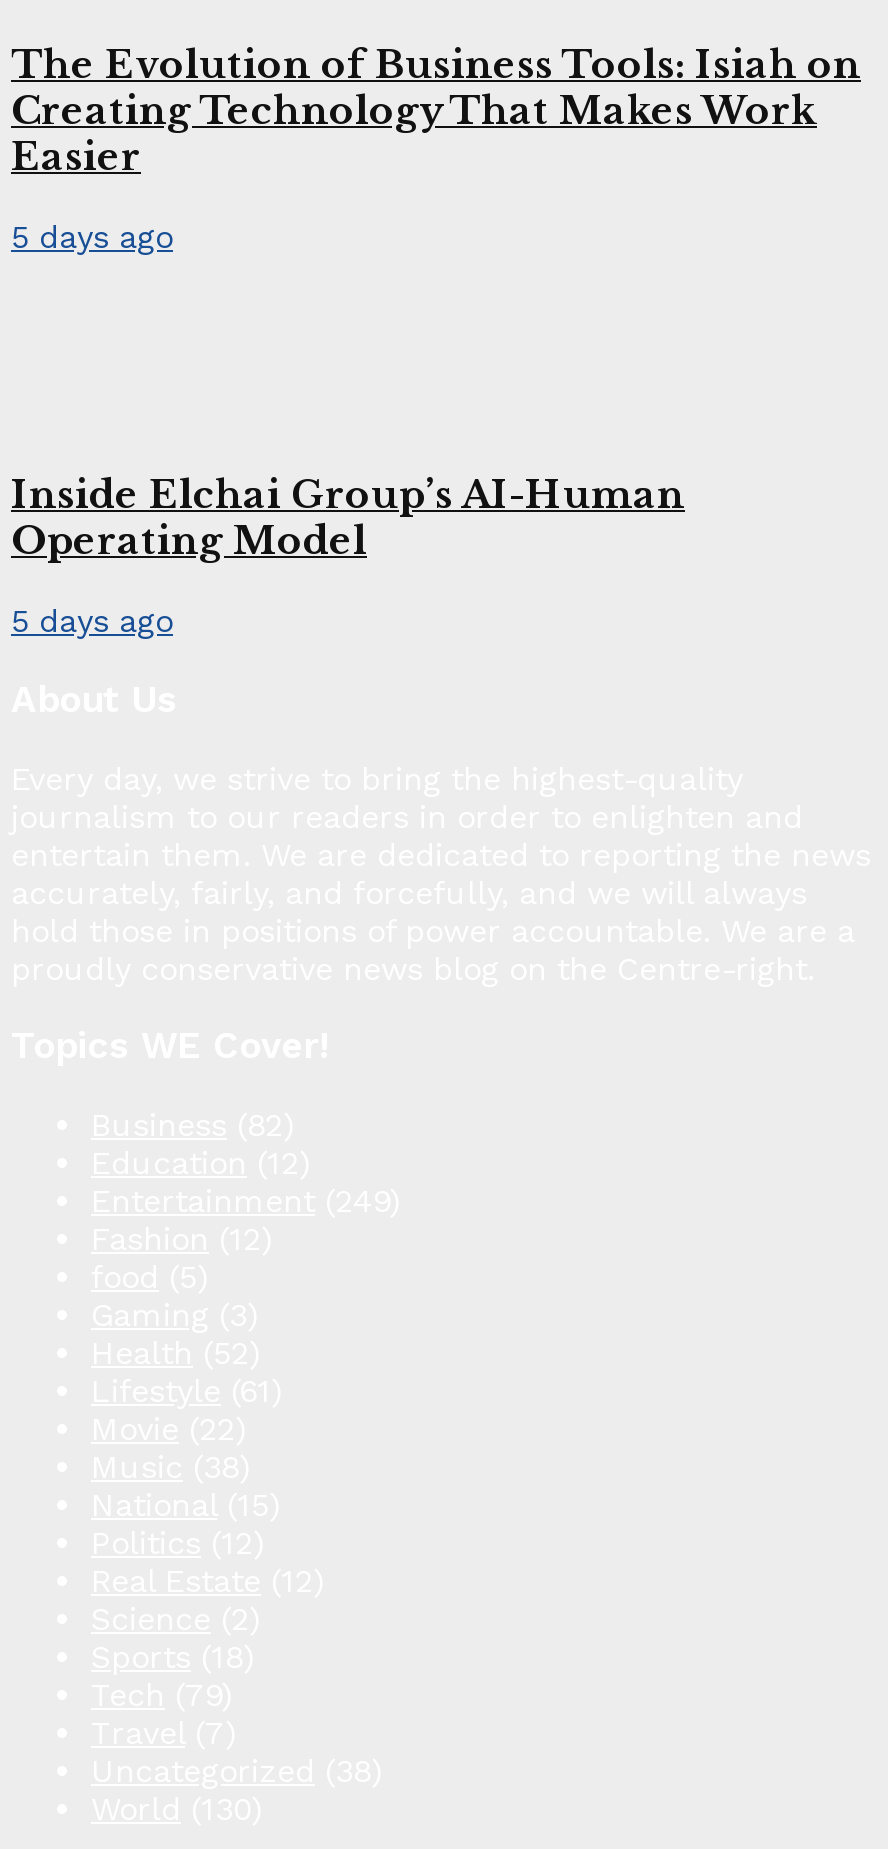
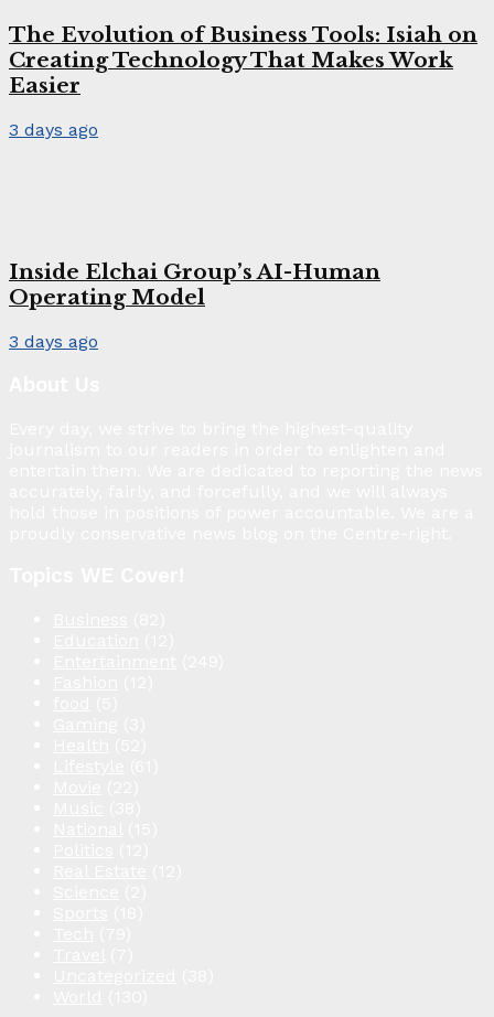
- 5 days ago
+ 3 days ago

- 5 days ago
+ 3 days ago
